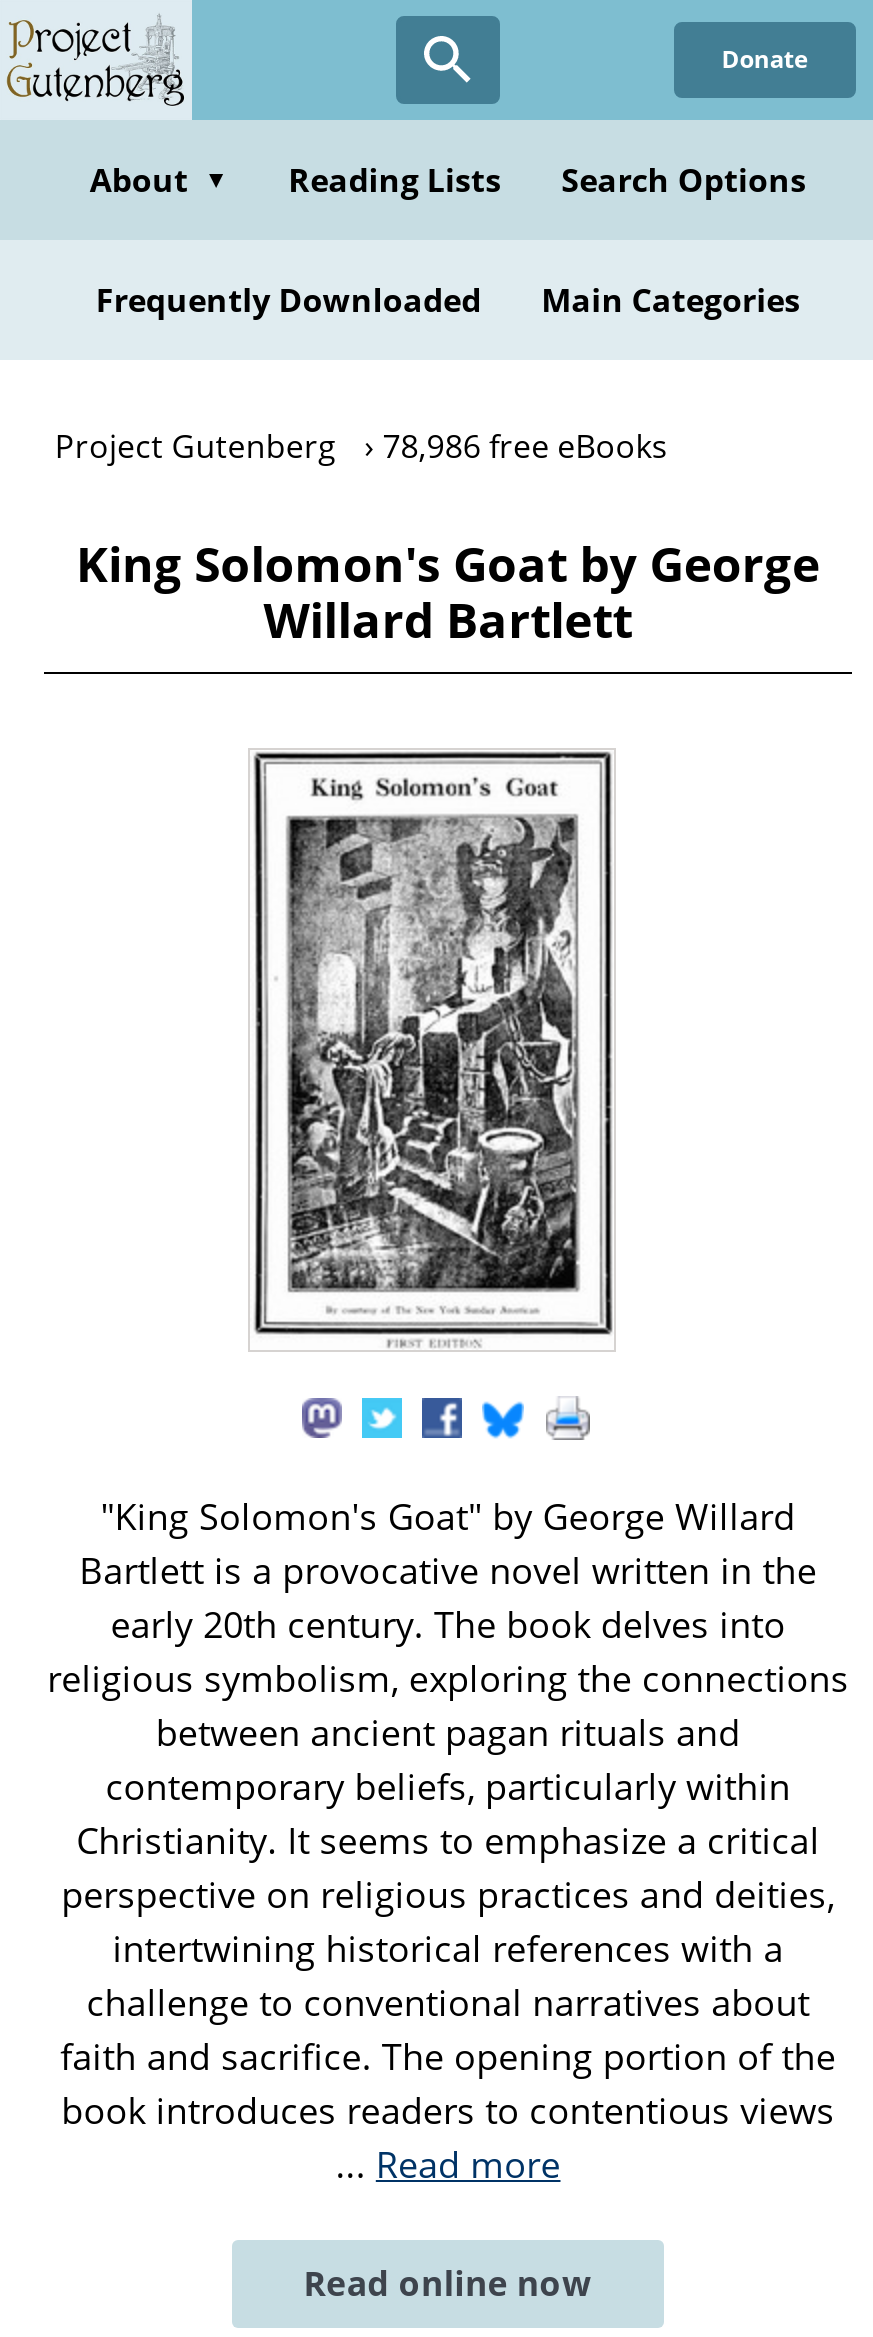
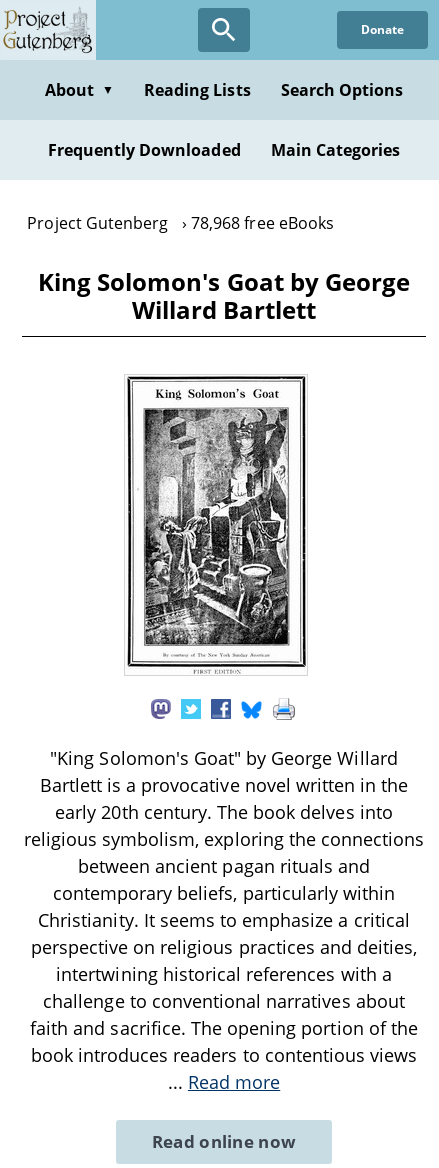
- Project Gutenberg 78,986 free eBooks
+ Project Gutenberg 78,968 free eBooks
